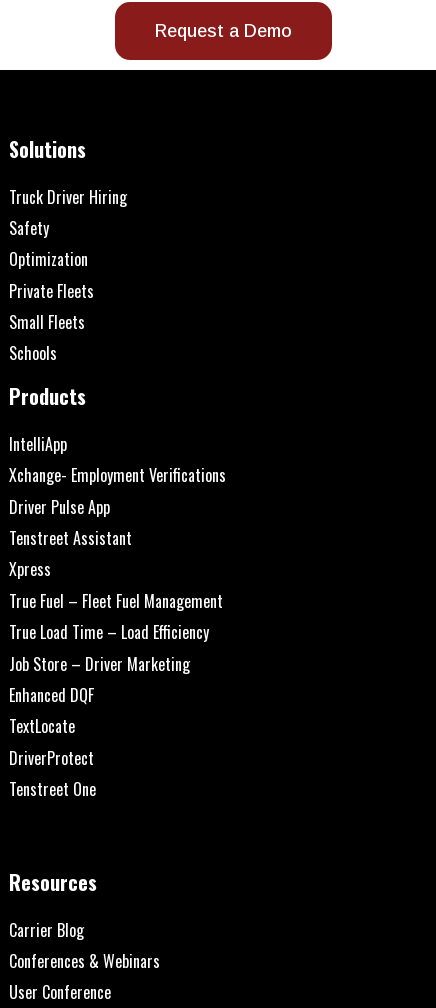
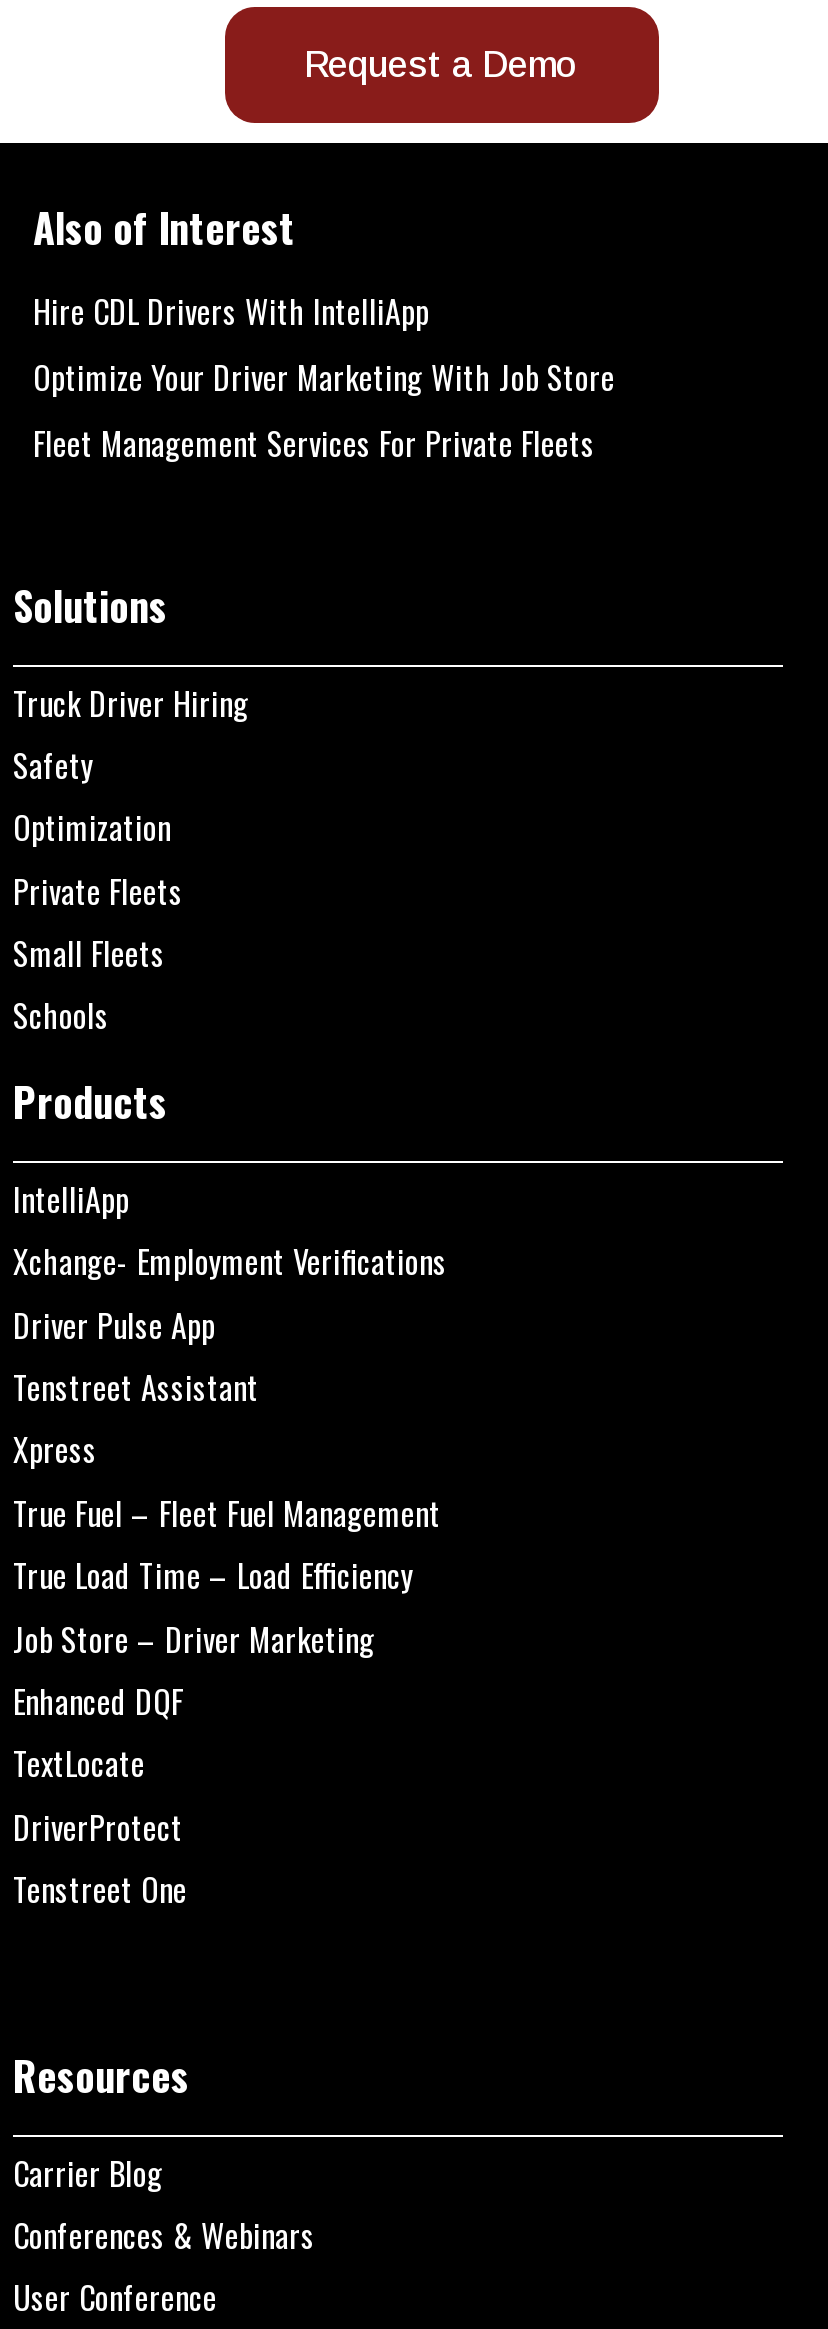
+ Also of Interest
+ Hire CDL Drivers With IntelliApp
+ Optimize Your Driver Marketing With Job Store
+ Fleet Management Services For Private Fleets
